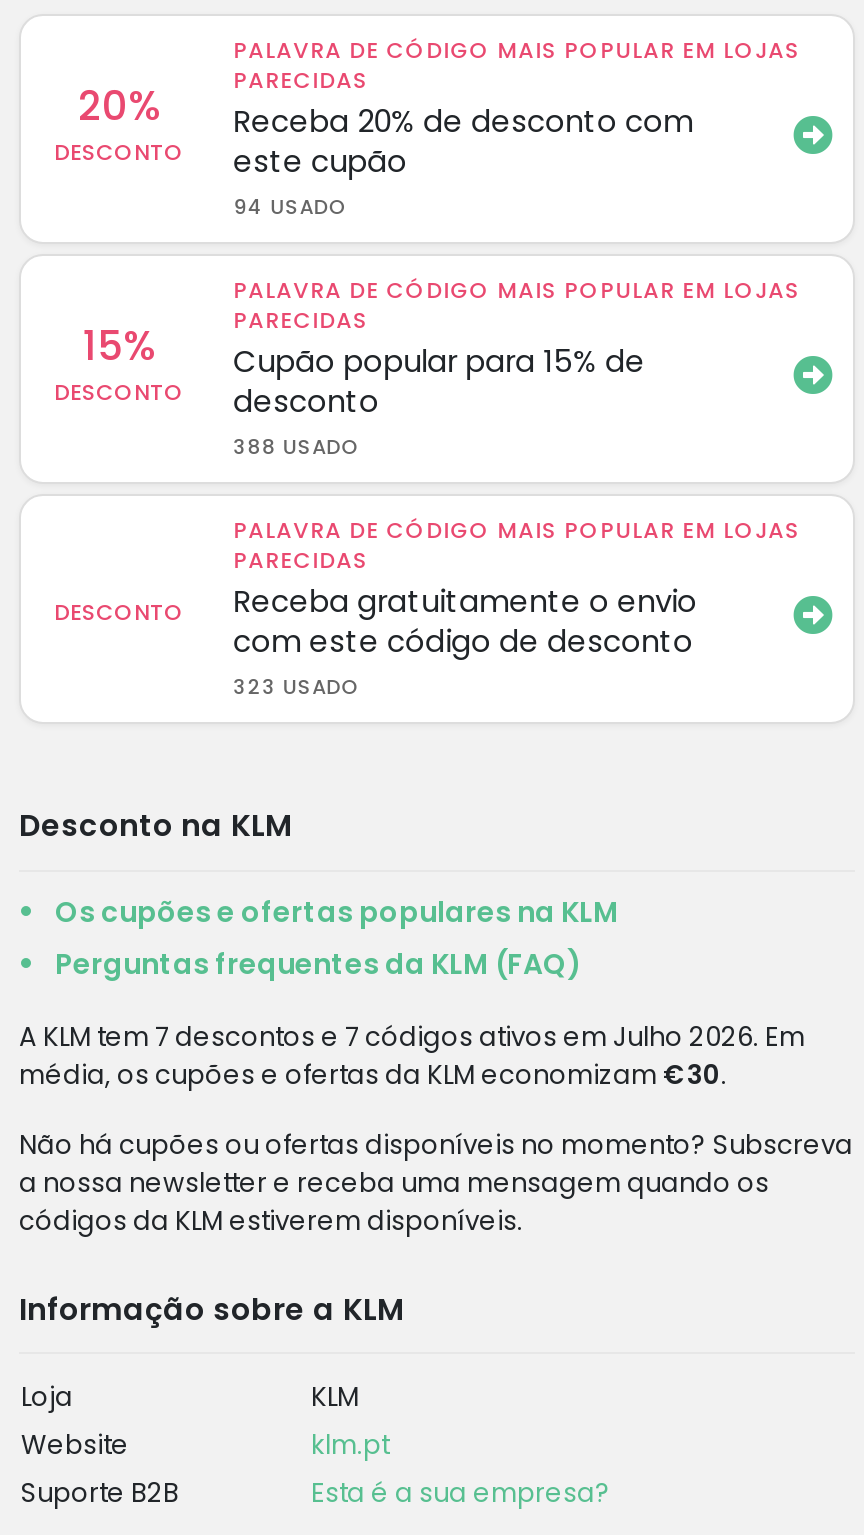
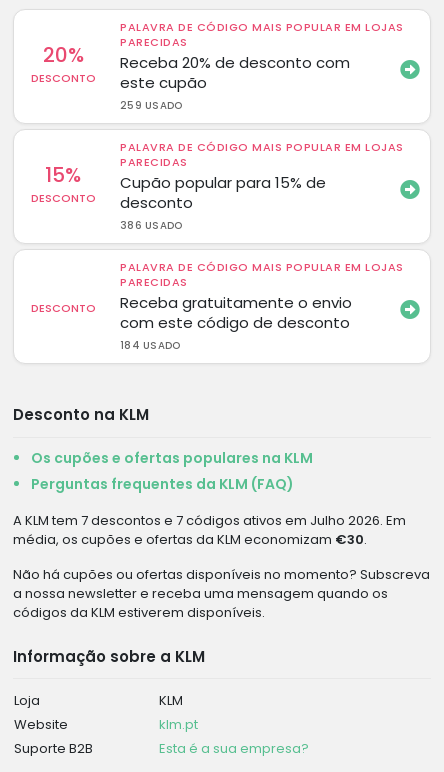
- 94 USADO
+ 259 USADO

- 388 USADO
+ 386 USADO

- 323 USADO
+ 184 USADO
